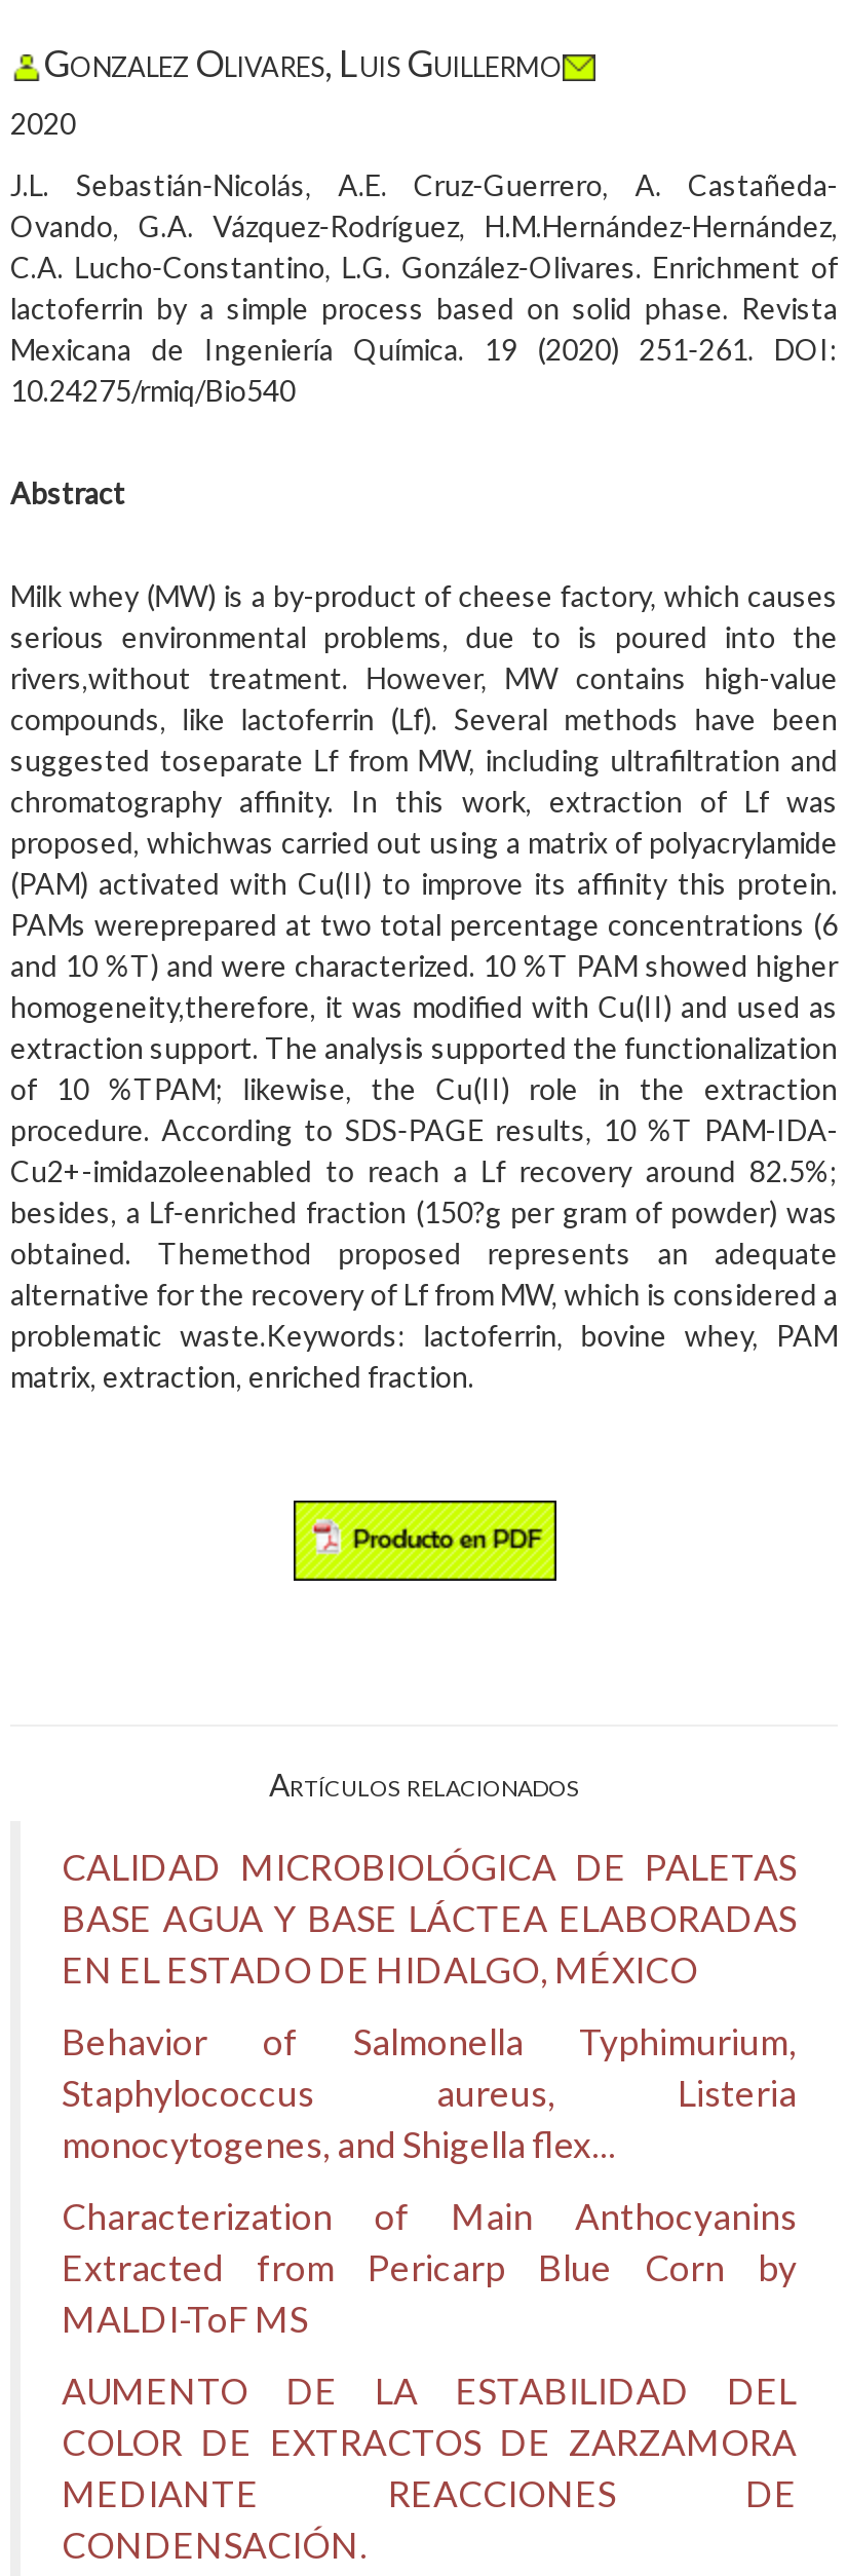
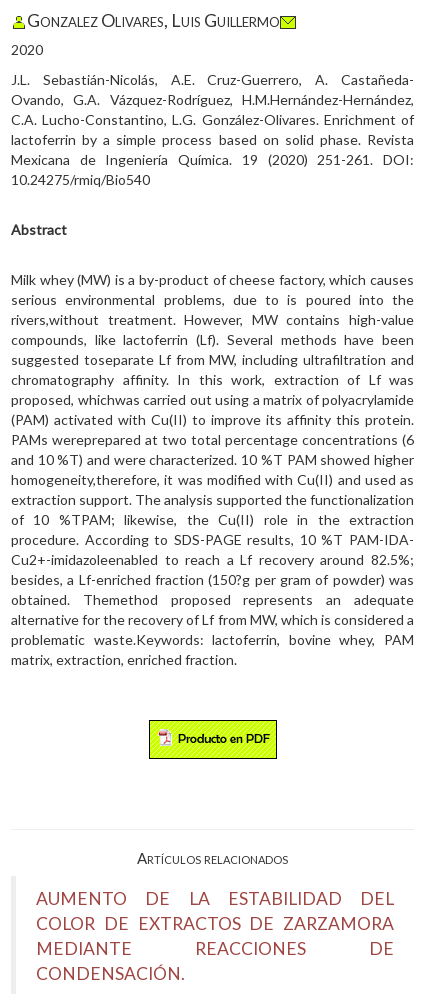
- CALIDAD MICROBIOLÓGICA DE PALETAS
- BASE AGUA Y BASE LÁCTEA ELABORADAS
- EN EL ESTADO DE HIDALGO, MÉXICO
- Behavior of Salmonella Typhimurium,
- Staphylococcus aureus, Listeria
- monocytogenes, and Shigella flex...
- Characterization of Main Anthocyanins
- Extracted from Pericarp Blue Corn by
- MALDI-ToF MS
